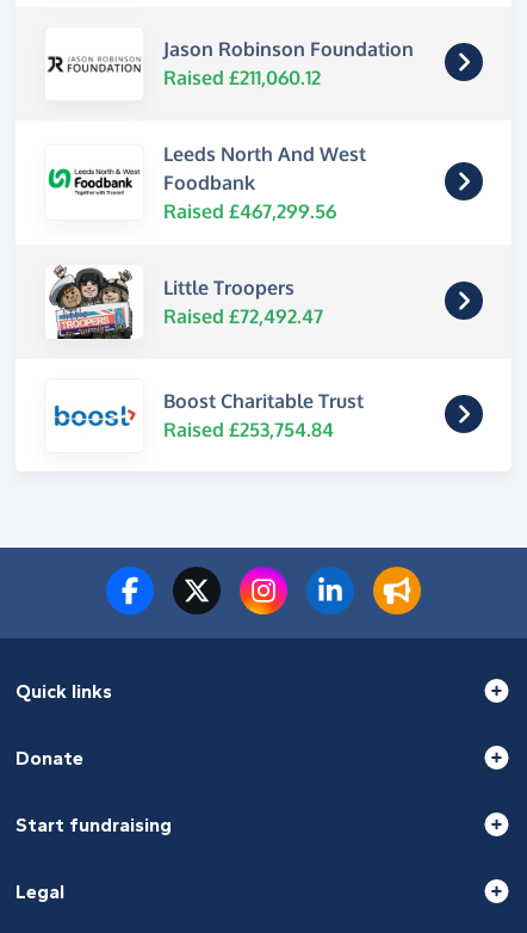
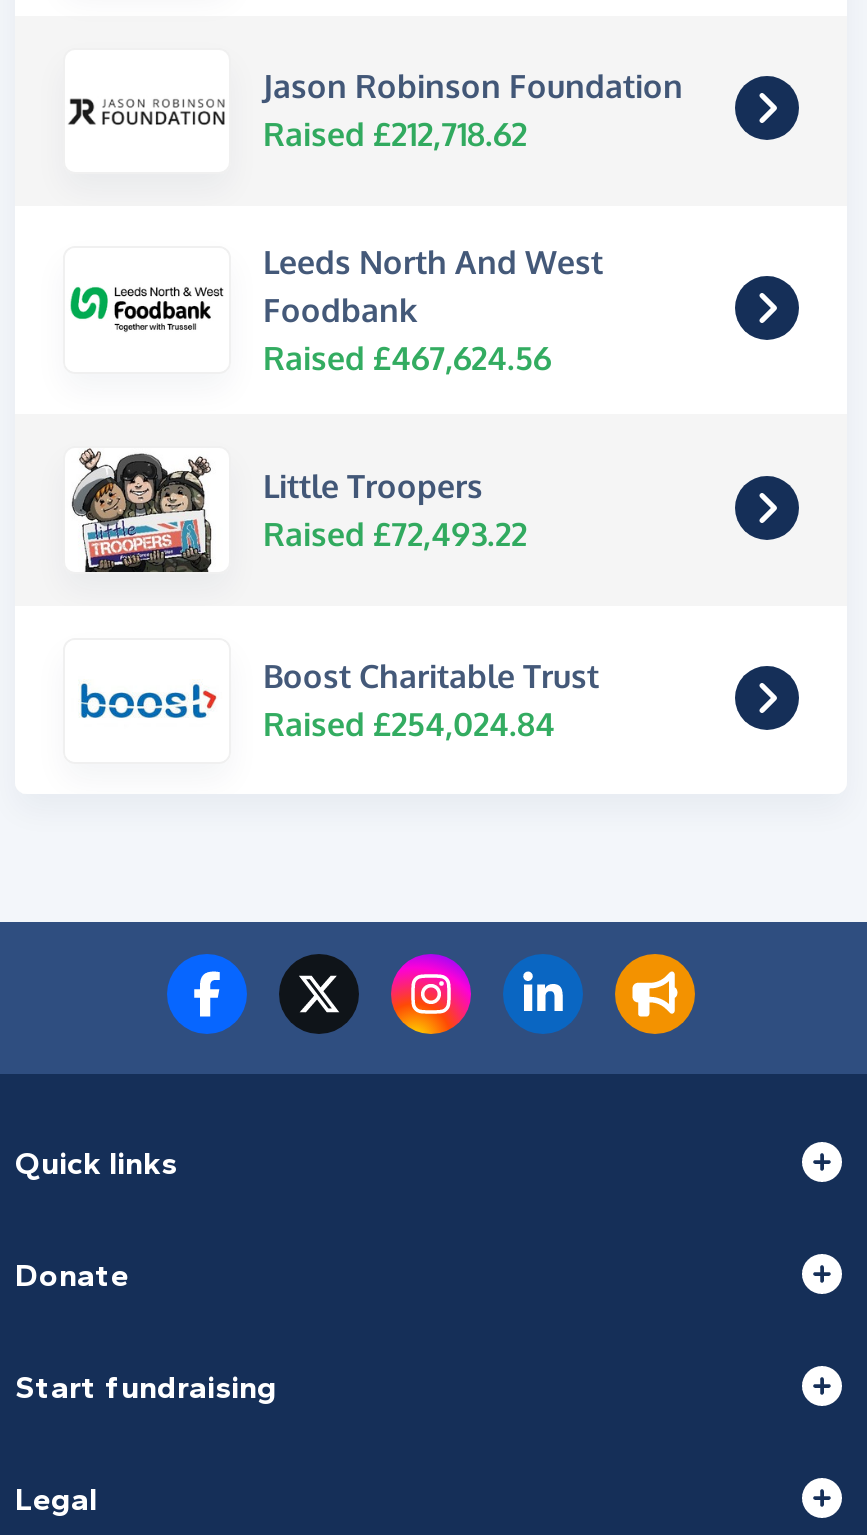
- Raised £211,060.12
+ Raised £212,718.62

- Raised £467,299.56
+ Raised £467,624.56

- Raised £72,492.47
+ Raised £72,493.22

- Raised £253,754.84
+ Raised £254,024.84
